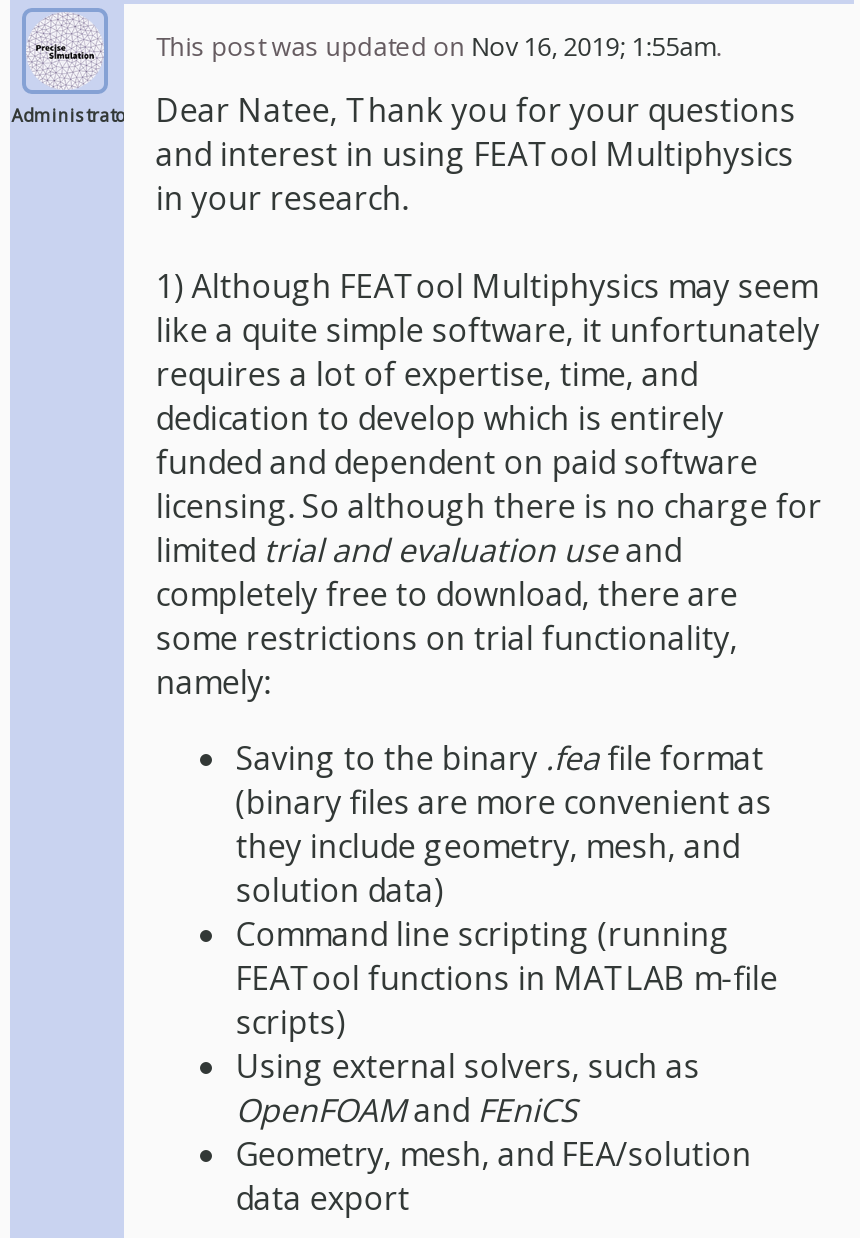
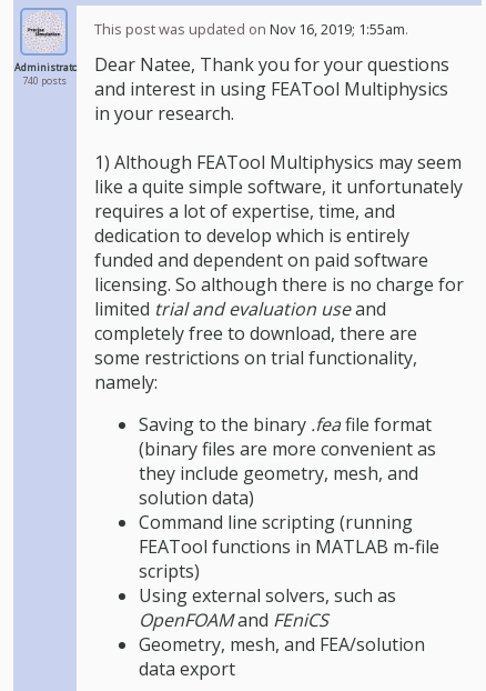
+ 740 posts
